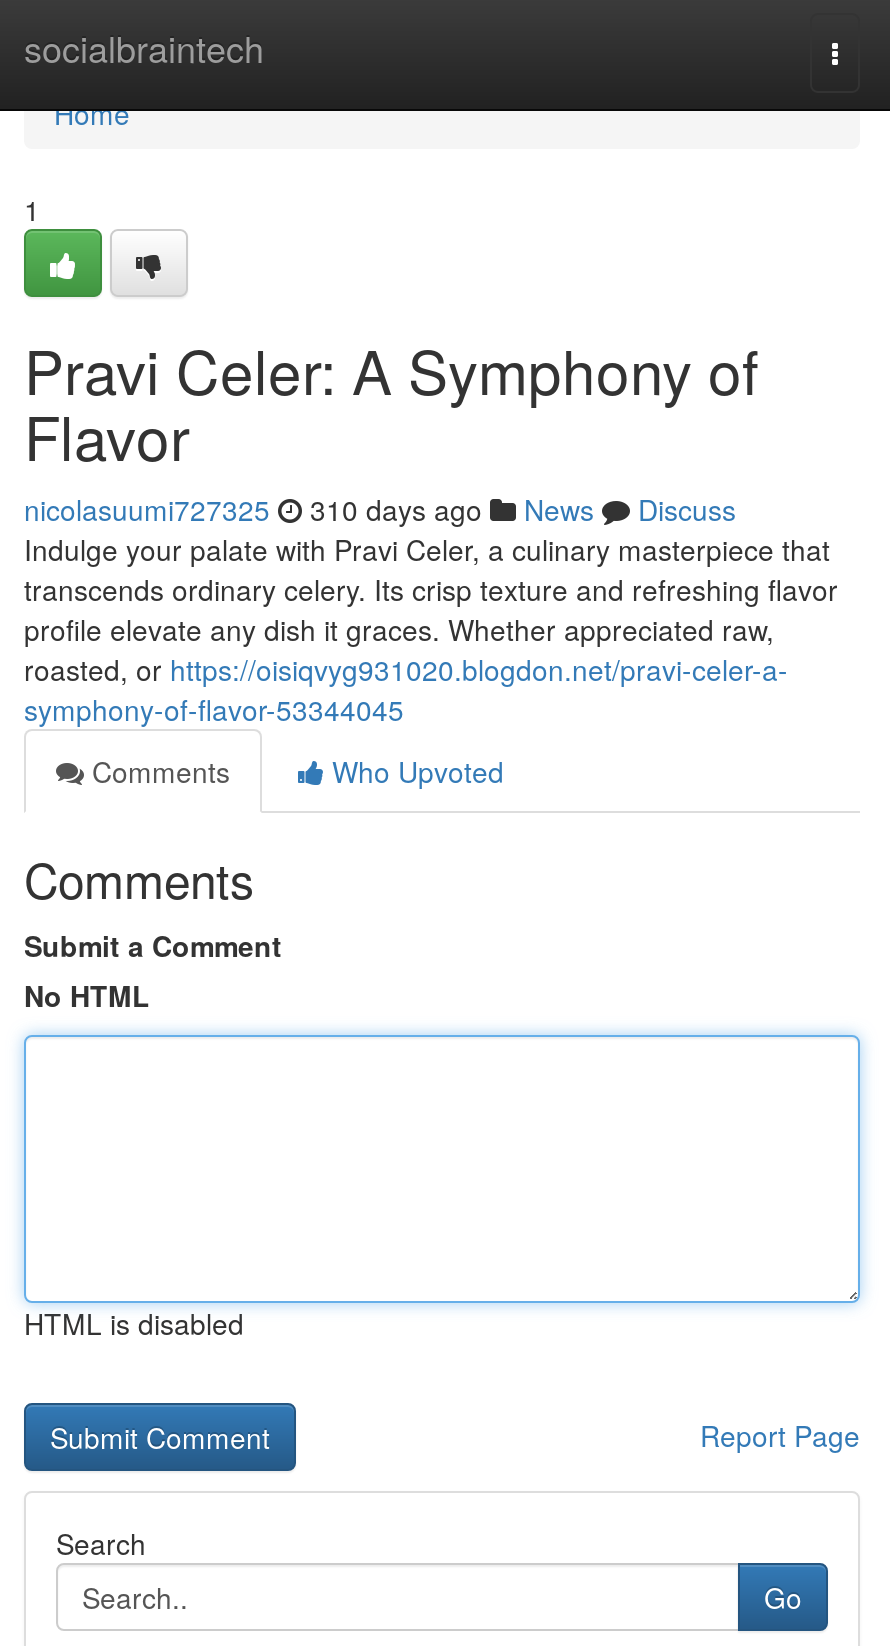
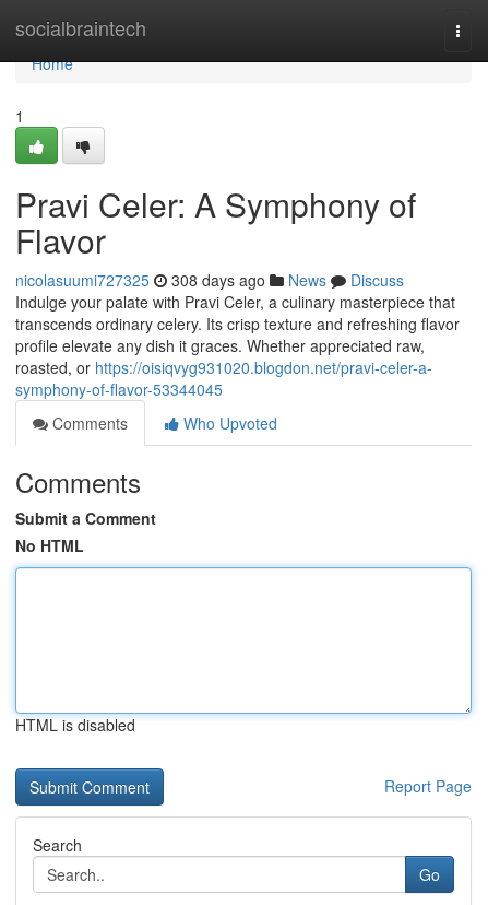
- nicolasuumi727325 310 days ago News Discuss
+ nicolasuumi727325 308 days ago News Discuss
